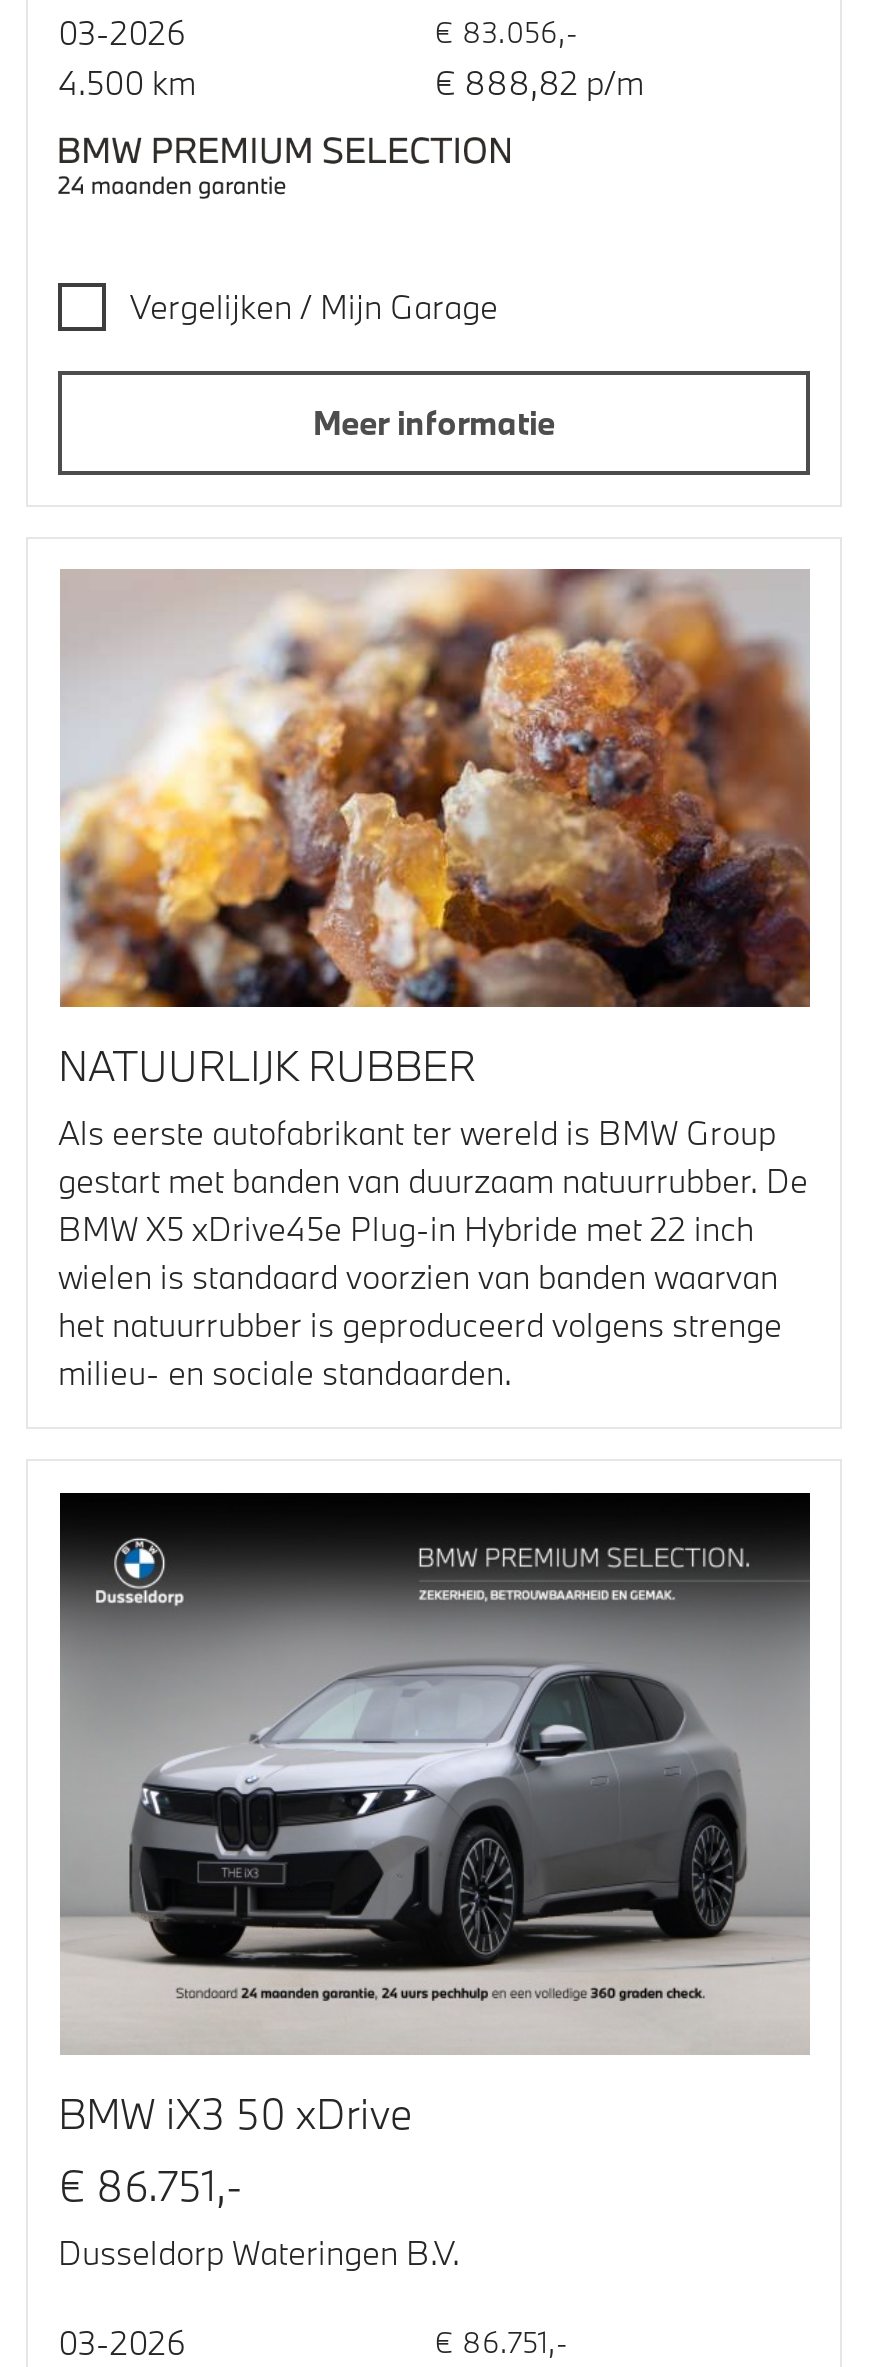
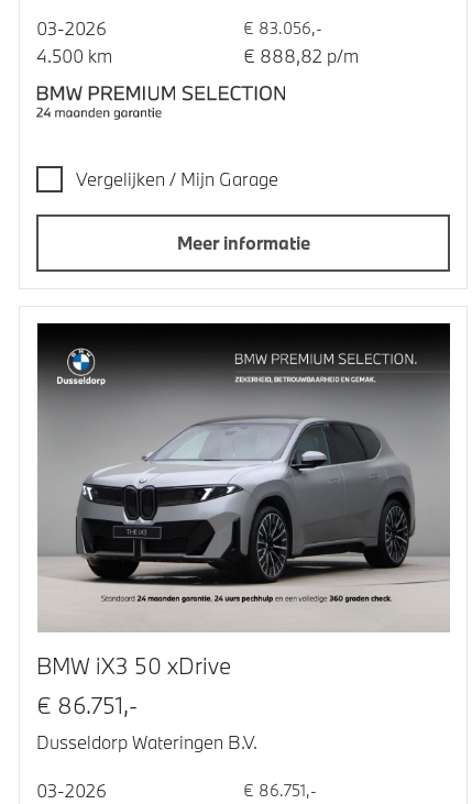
- [image]
- NATUURLIJK RUBBER
- Als eerste autofabrikant ter wereld is BMW Group
- gestart met banden van duurzaam natuurrubber. De
- BMW X5 xDrive45e Plug-in Hybride met 22 inch
- wielen is standaard voorzien van banden waarvan
- het natuurrubber is geproduceerd volgens strenge
- milieu- en sociale standaarden.
